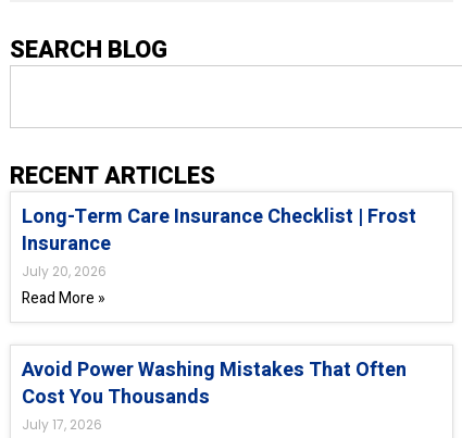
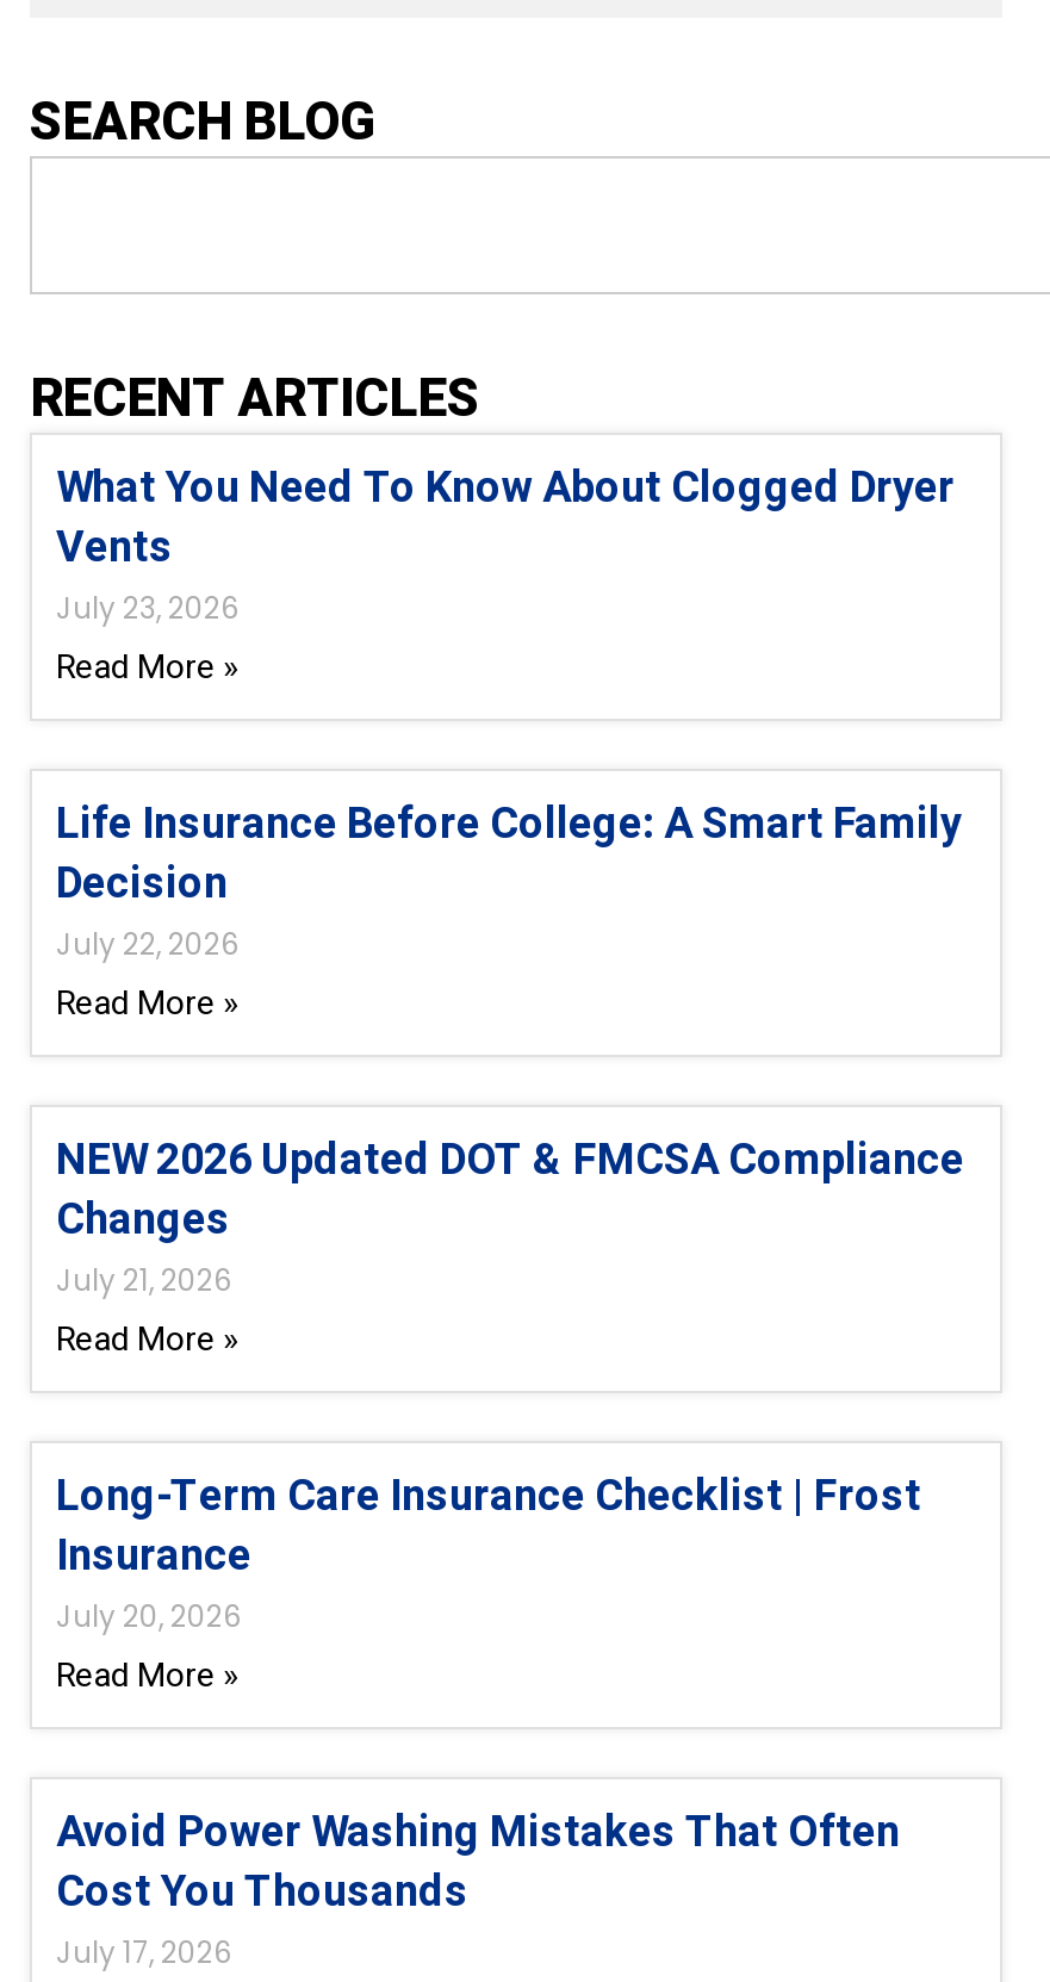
+ What You Need To Know About Clogged Dryer
+ Vents
+ July 23, 2026
+ Read More »
+ Life Insurance Before College: A Smart Family
+ Decision
+ July 22, 2026
+ Read More »
+ NEW 2026 Updated DOT & FMCSA Compliance
+ Changes
+ July 21, 2026
+ Read More »
